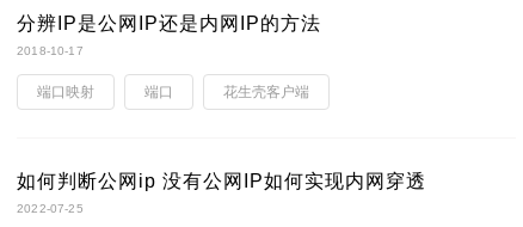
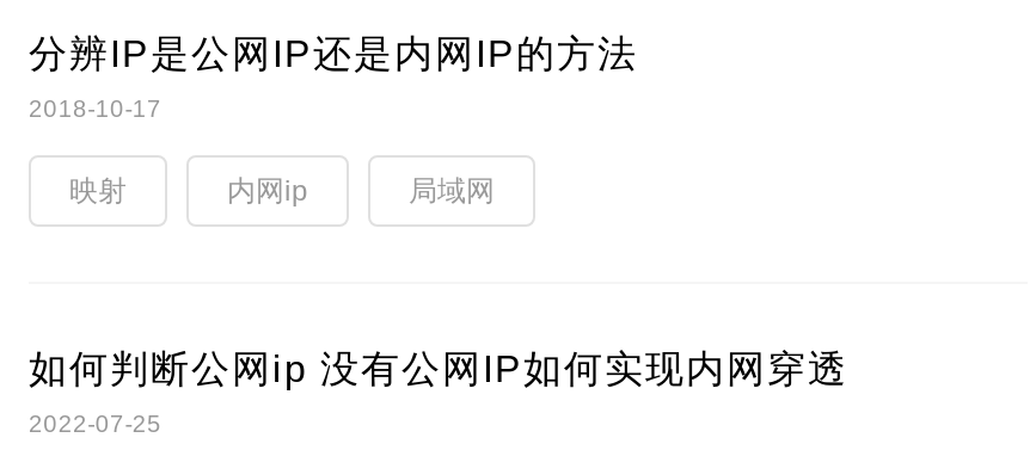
- 端口映射
- 端口
- 花生壳客户端
+ 映射
+ 内网ip
+ 局域网
